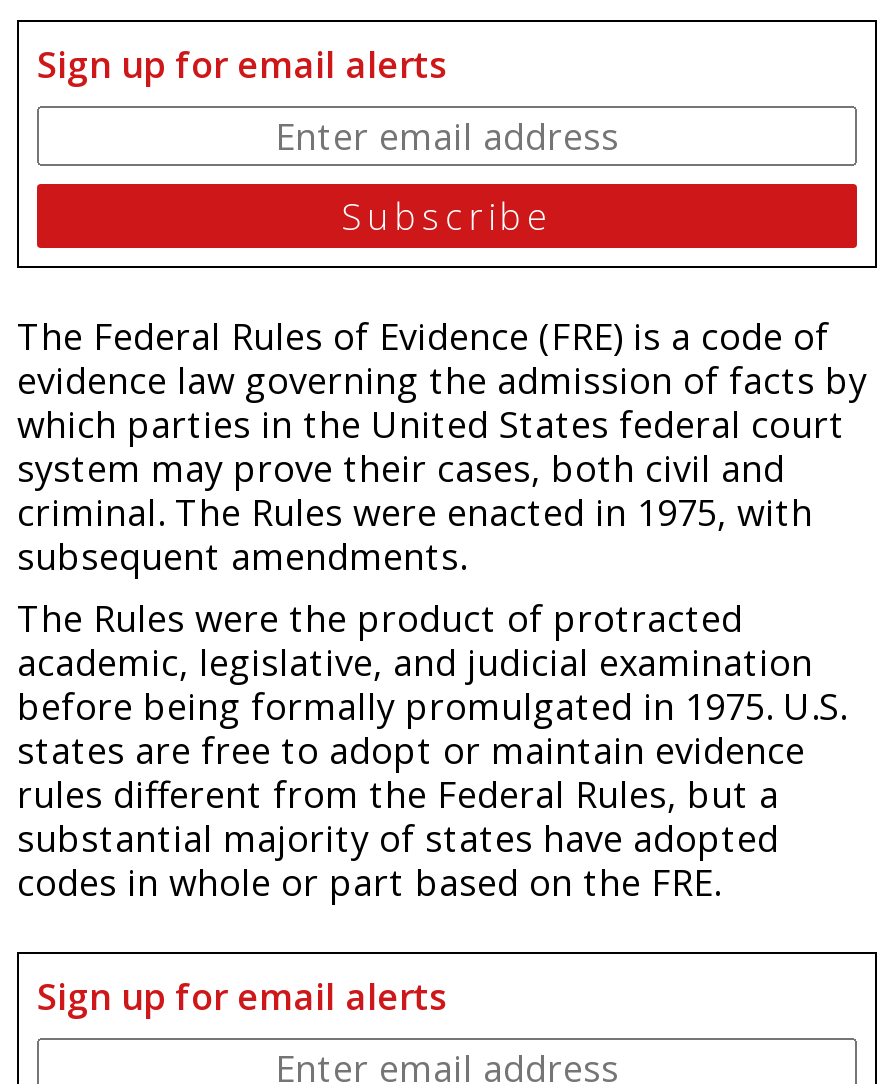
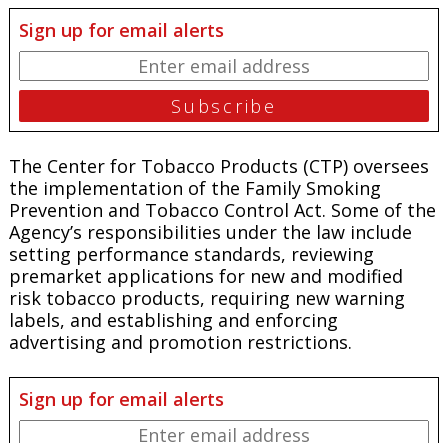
- The Federal Rules of Evidence (FRE) is a code of
- evidence law governing the admission of facts by
- which parties in the United States federal court
- system may prove their cases, both civil and
- criminal. The Rules were enacted in 1975, with
- subsequent amendments.
- The Rules were the product of protracted
- academic, legislative, and judicial examination
- before being formally promulgated in 1975. U.S.
- states are free to adopt or maintain evidence
- rules different from the Federal Rules, but a
- substantial majority of states have adopted
- codes in whole or part based on the FRE.
+ The Center for Tobacco Products (CTP) oversees
+ the implementation of the Family Smoking
+ Prevention and Tobacco Control Act. Some of the
+ Agency’s responsibilities under the law include
+ setting performance standards, reviewing
+ premarket applications for new and modified
+ risk tobacco products, requiring new warning
+ labels, and establishing and enforcing
+ advertising and promotion restrictions.
